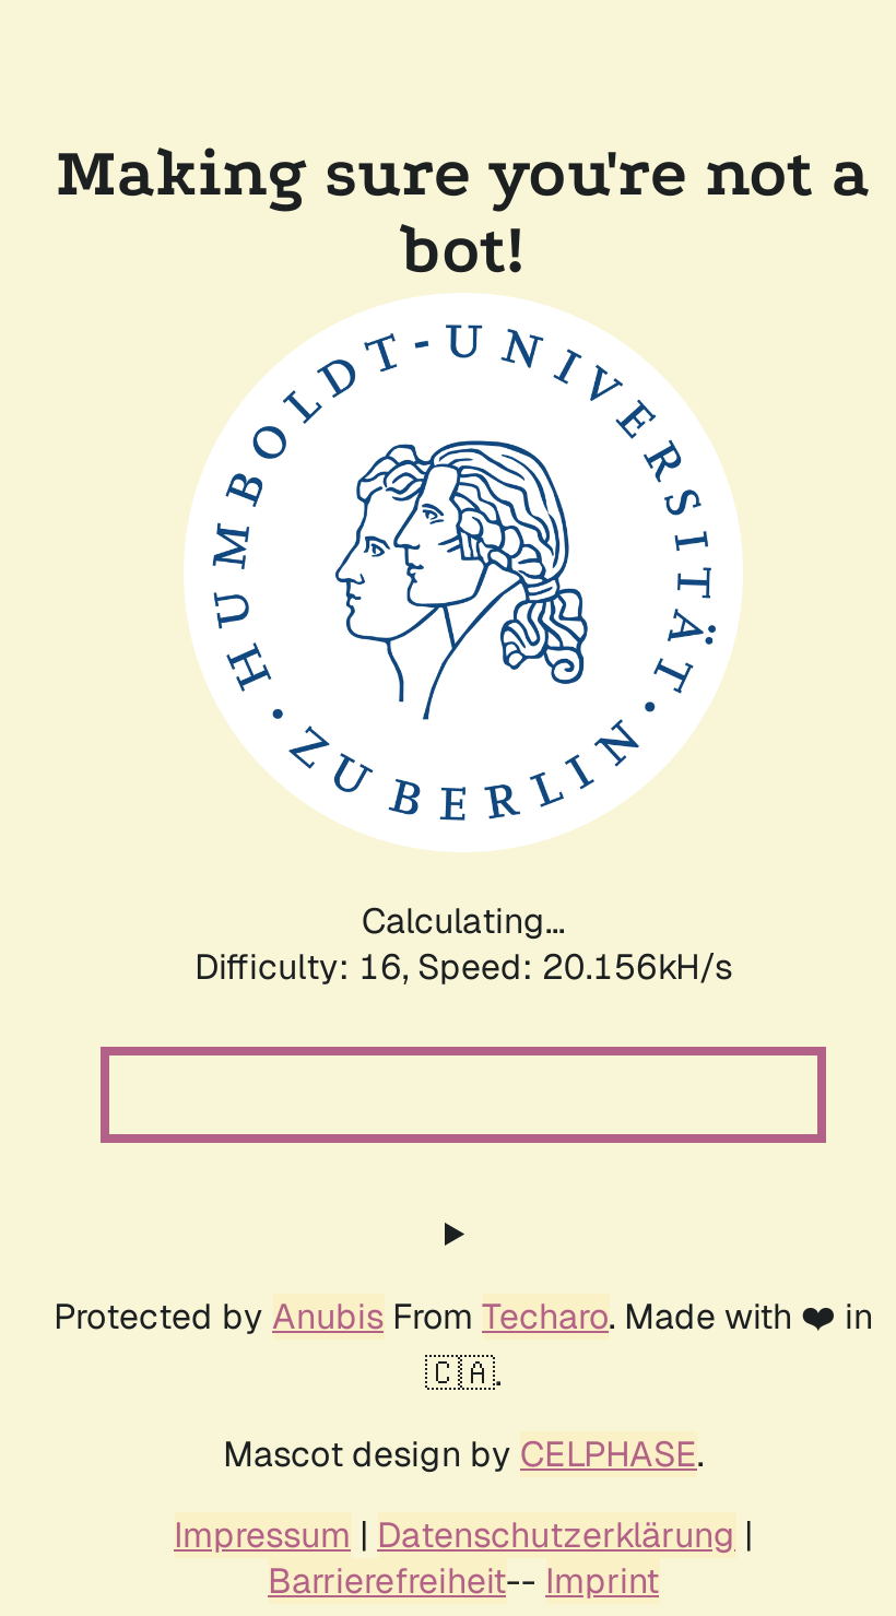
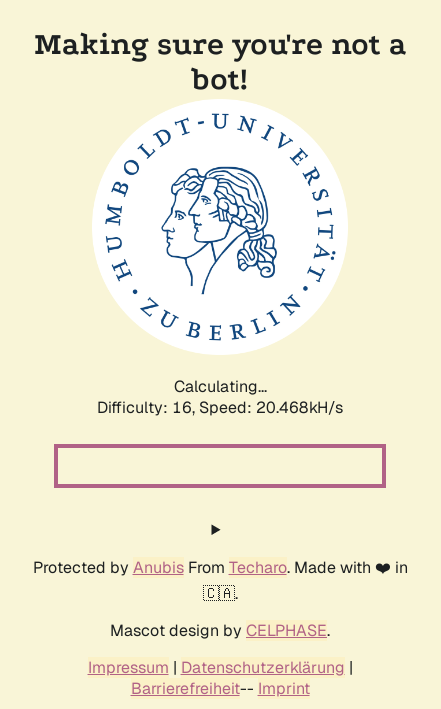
- Difficulty: 16, Speed: 20.156kH/s
+ Difficulty: 16, Speed: 20.468kH/s
